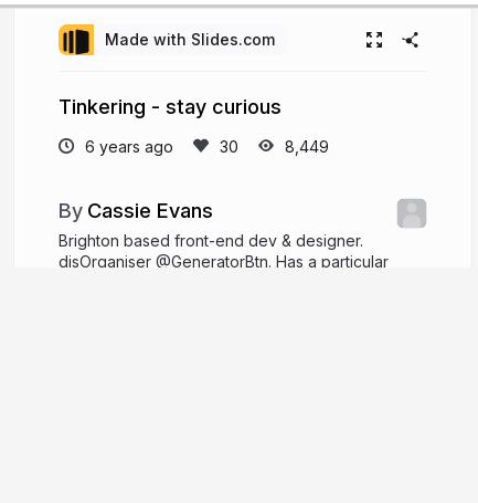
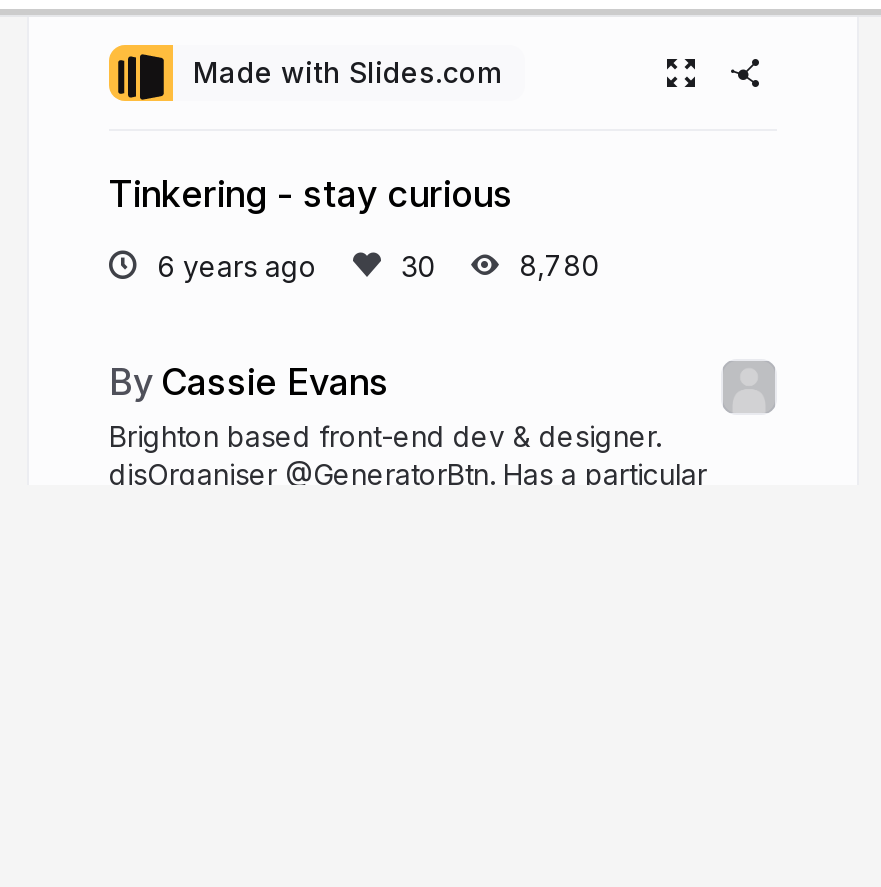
- 8,449
+ 8,780
